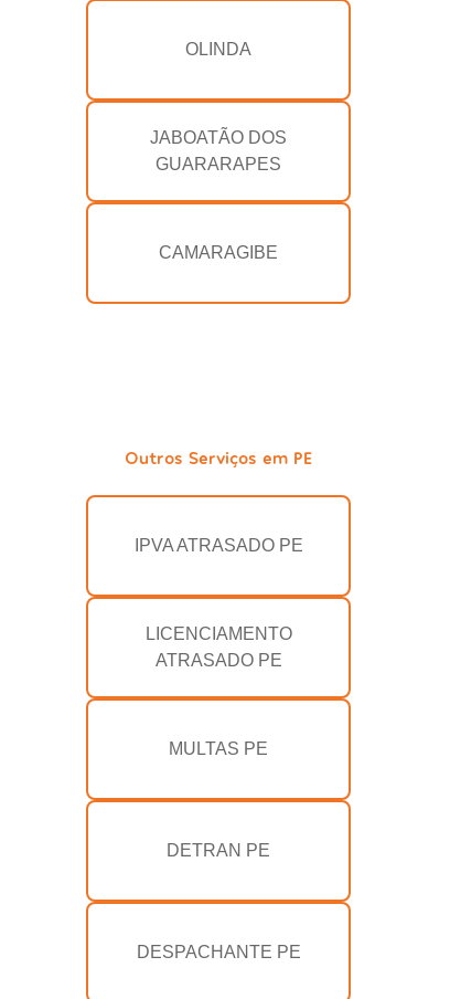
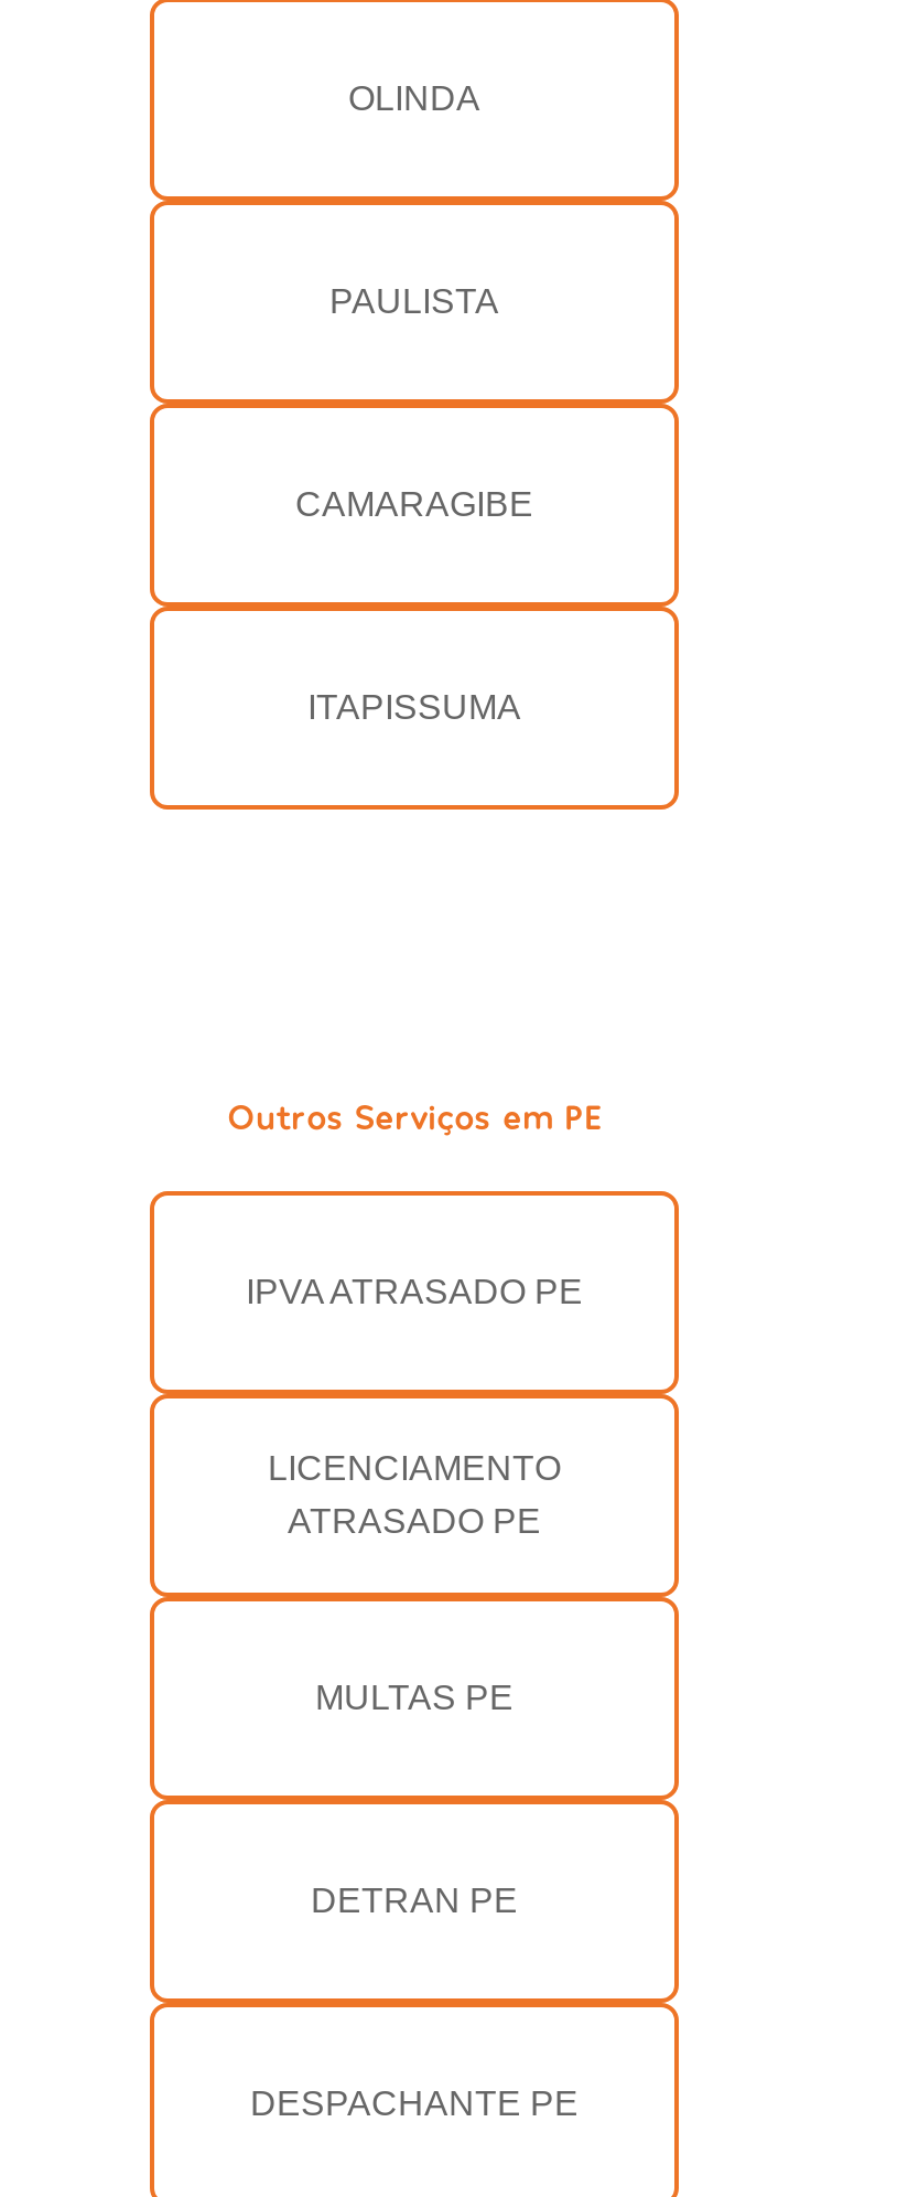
- JABOATÃO DOS
- GUARARAPES
+ PAULISTA

+ ITAPISSUMA
